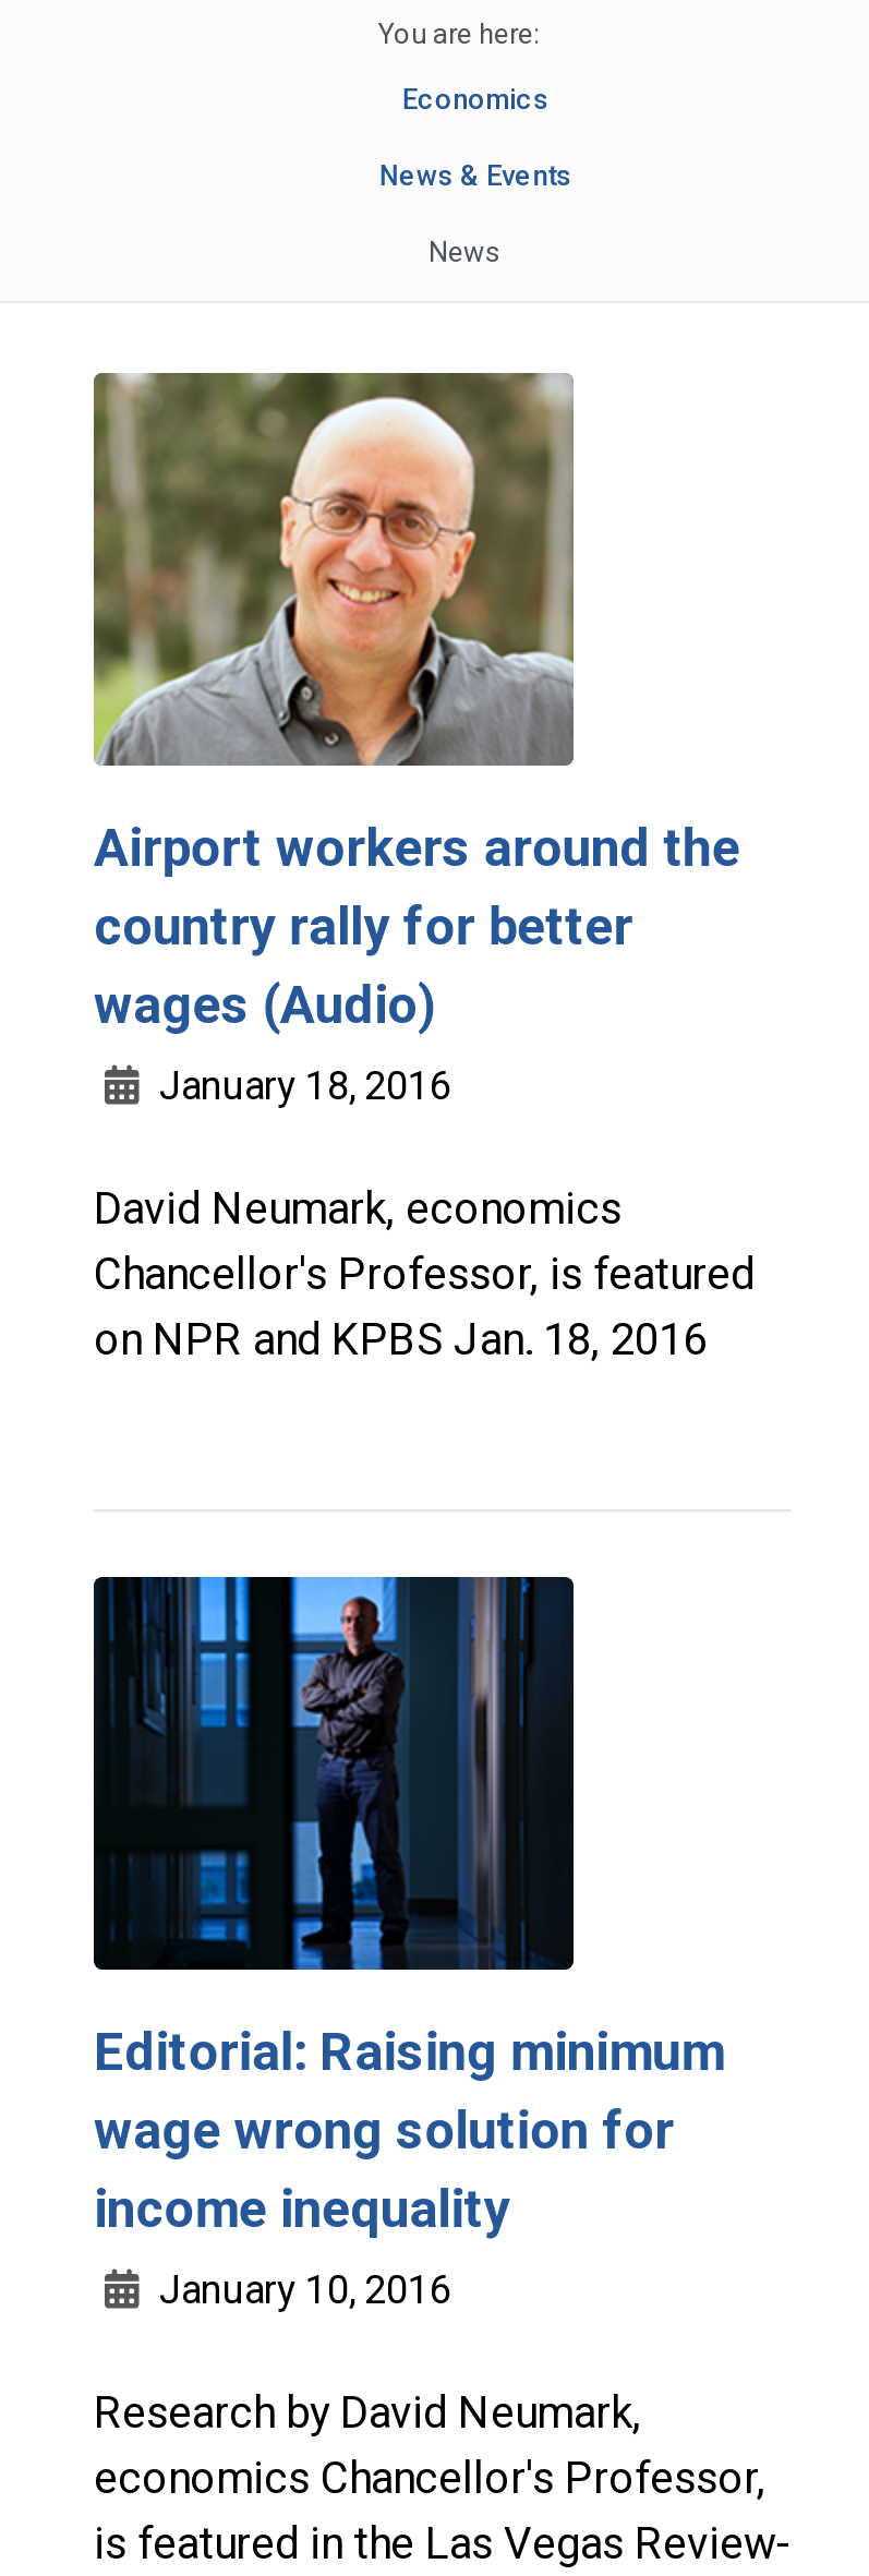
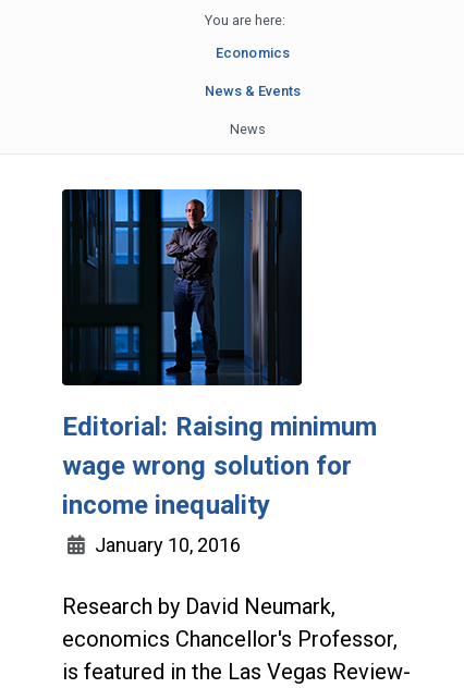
- [image]
- Airport workers around the
- country rally for better
- wages (Audio)
- January 18, 2016
- David Neumark, economics
- Chancellor's Professor, is featured
- on NPR and KPBS Jan. 18, 2016
